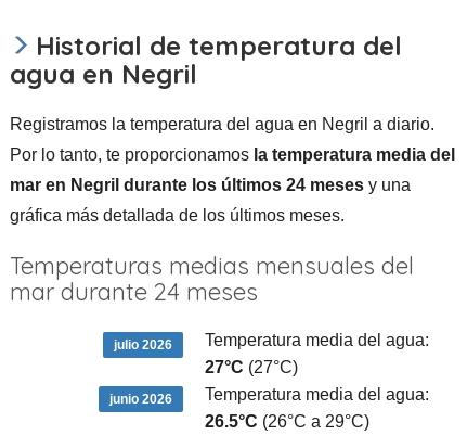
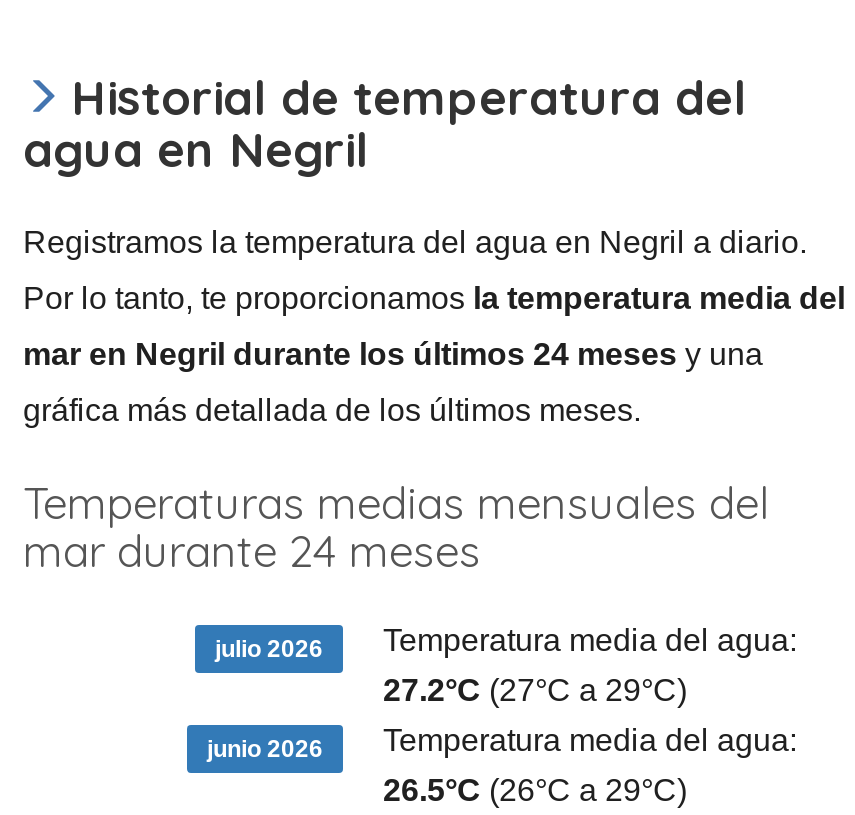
- 27°C (27°C)
+ 27.2°C (27°C a 29°C)
